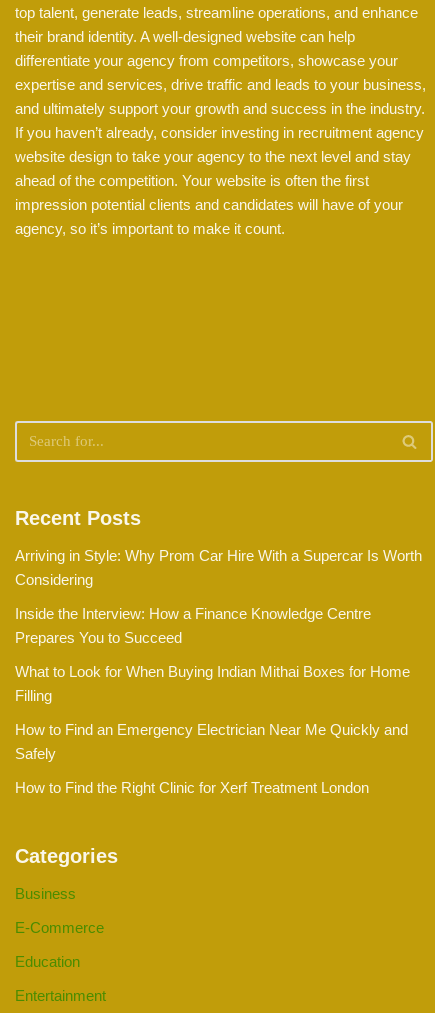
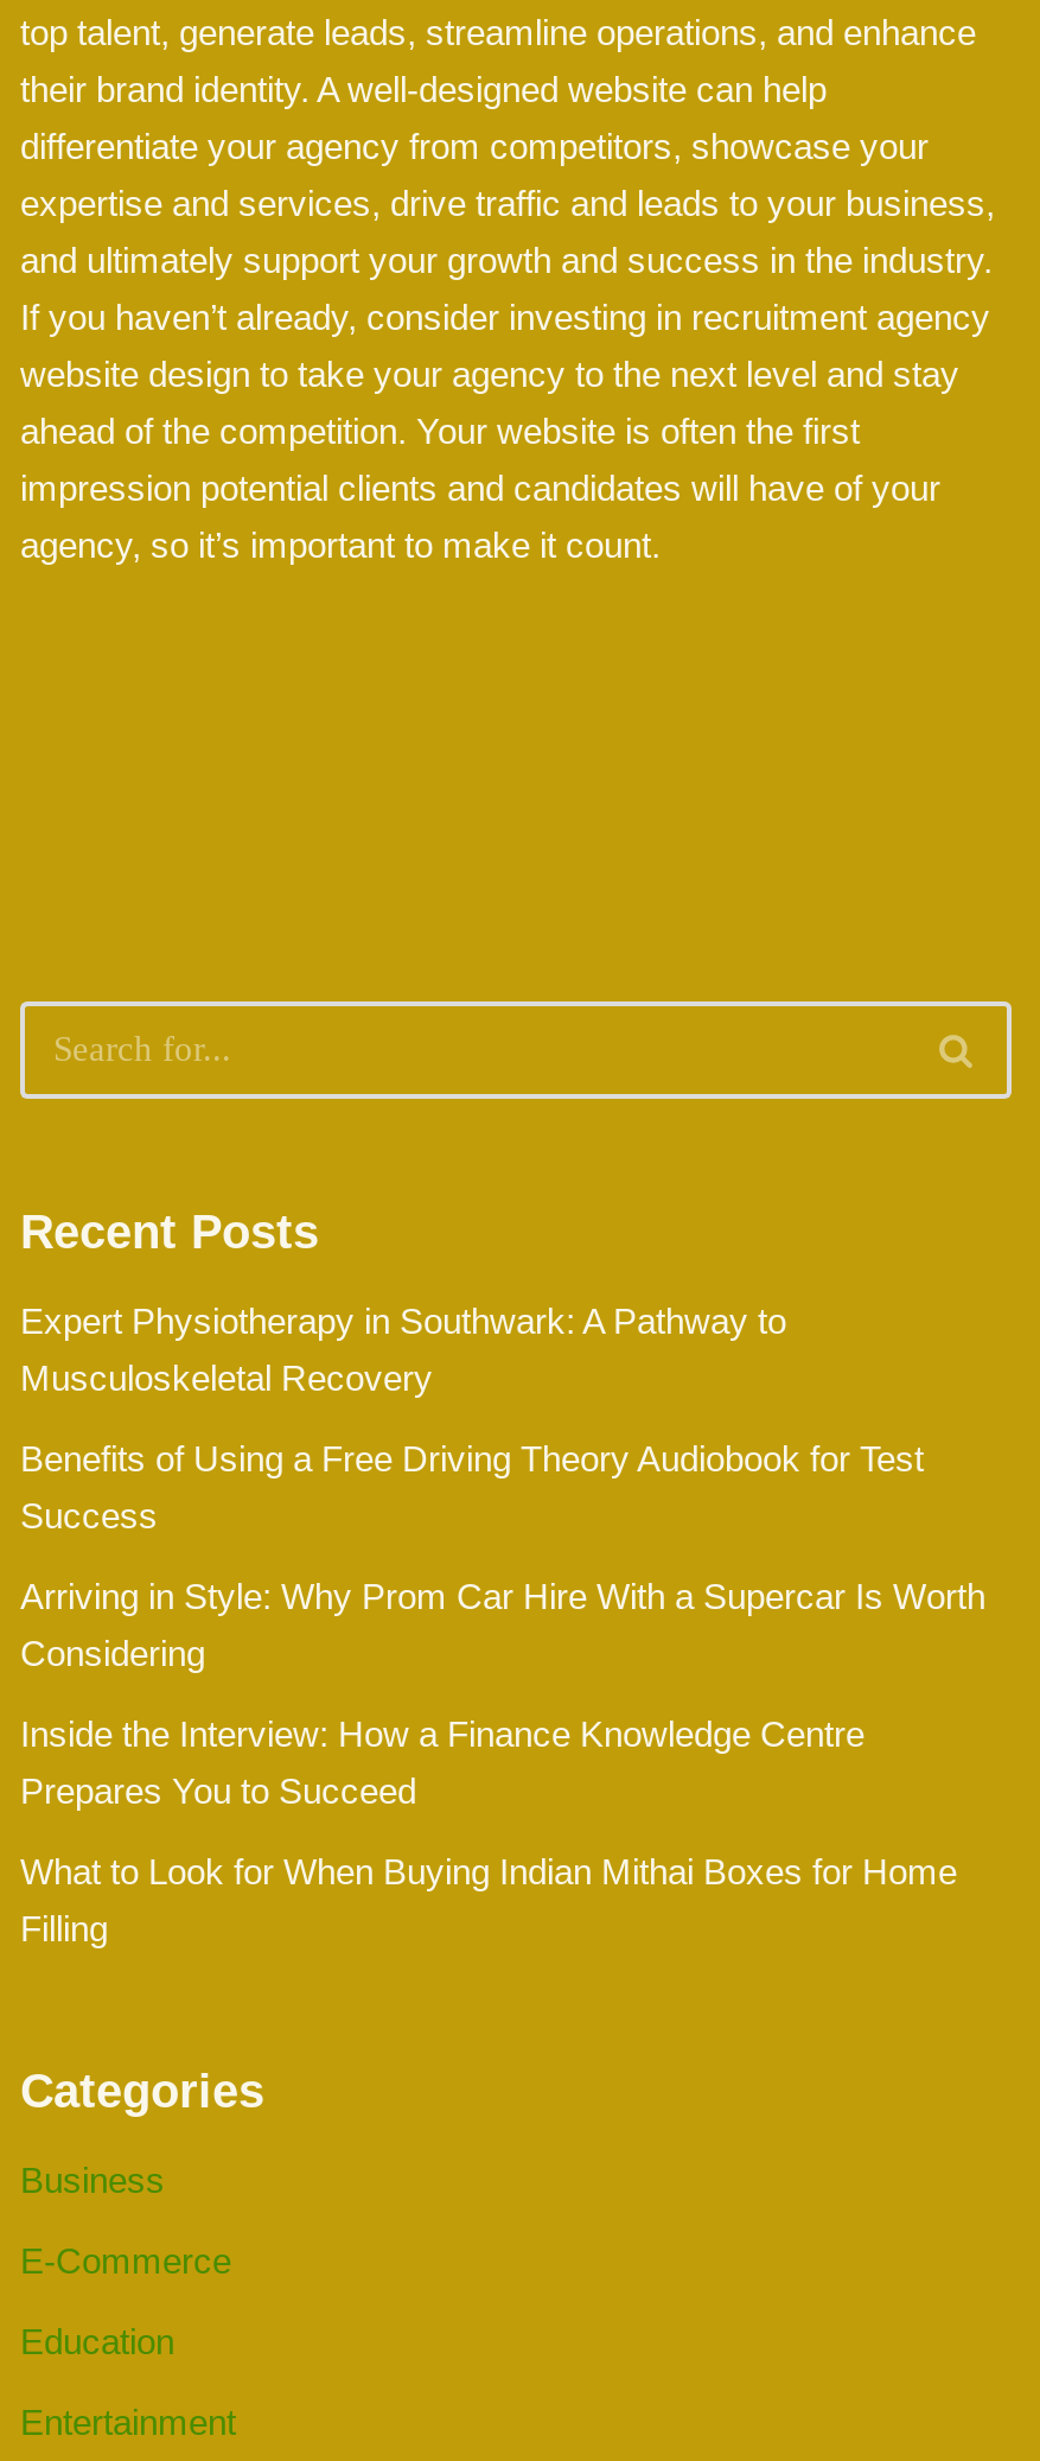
+ Expert Physiotherapy in Southwark: A Pathway to
+ Musculoskeletal Recovery
+ Benefits of Using a Free Driving Theory Audiobook for Test
+ Success

moved down: Arriving in Style: Why Prom Car Hire With a Supercar Is Worth | Considering | Inside the Interview: How a Finance Knowledge Centre | Prepares You to Succeed | What to Look for When Buying Indian Mithai Boxes for Home | Filling

- How to Find an Emergency Electrician Near Me Quickly and
- Safely
- How to Find the Right Clinic for Xerf Treatment London
